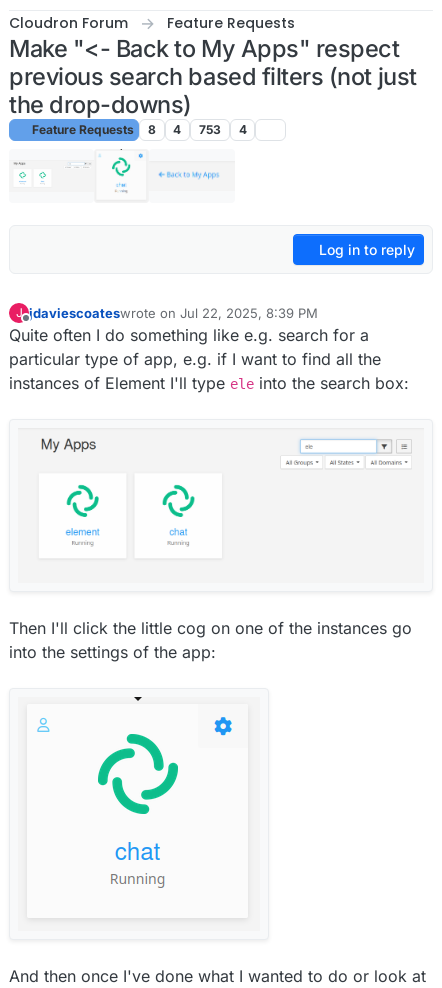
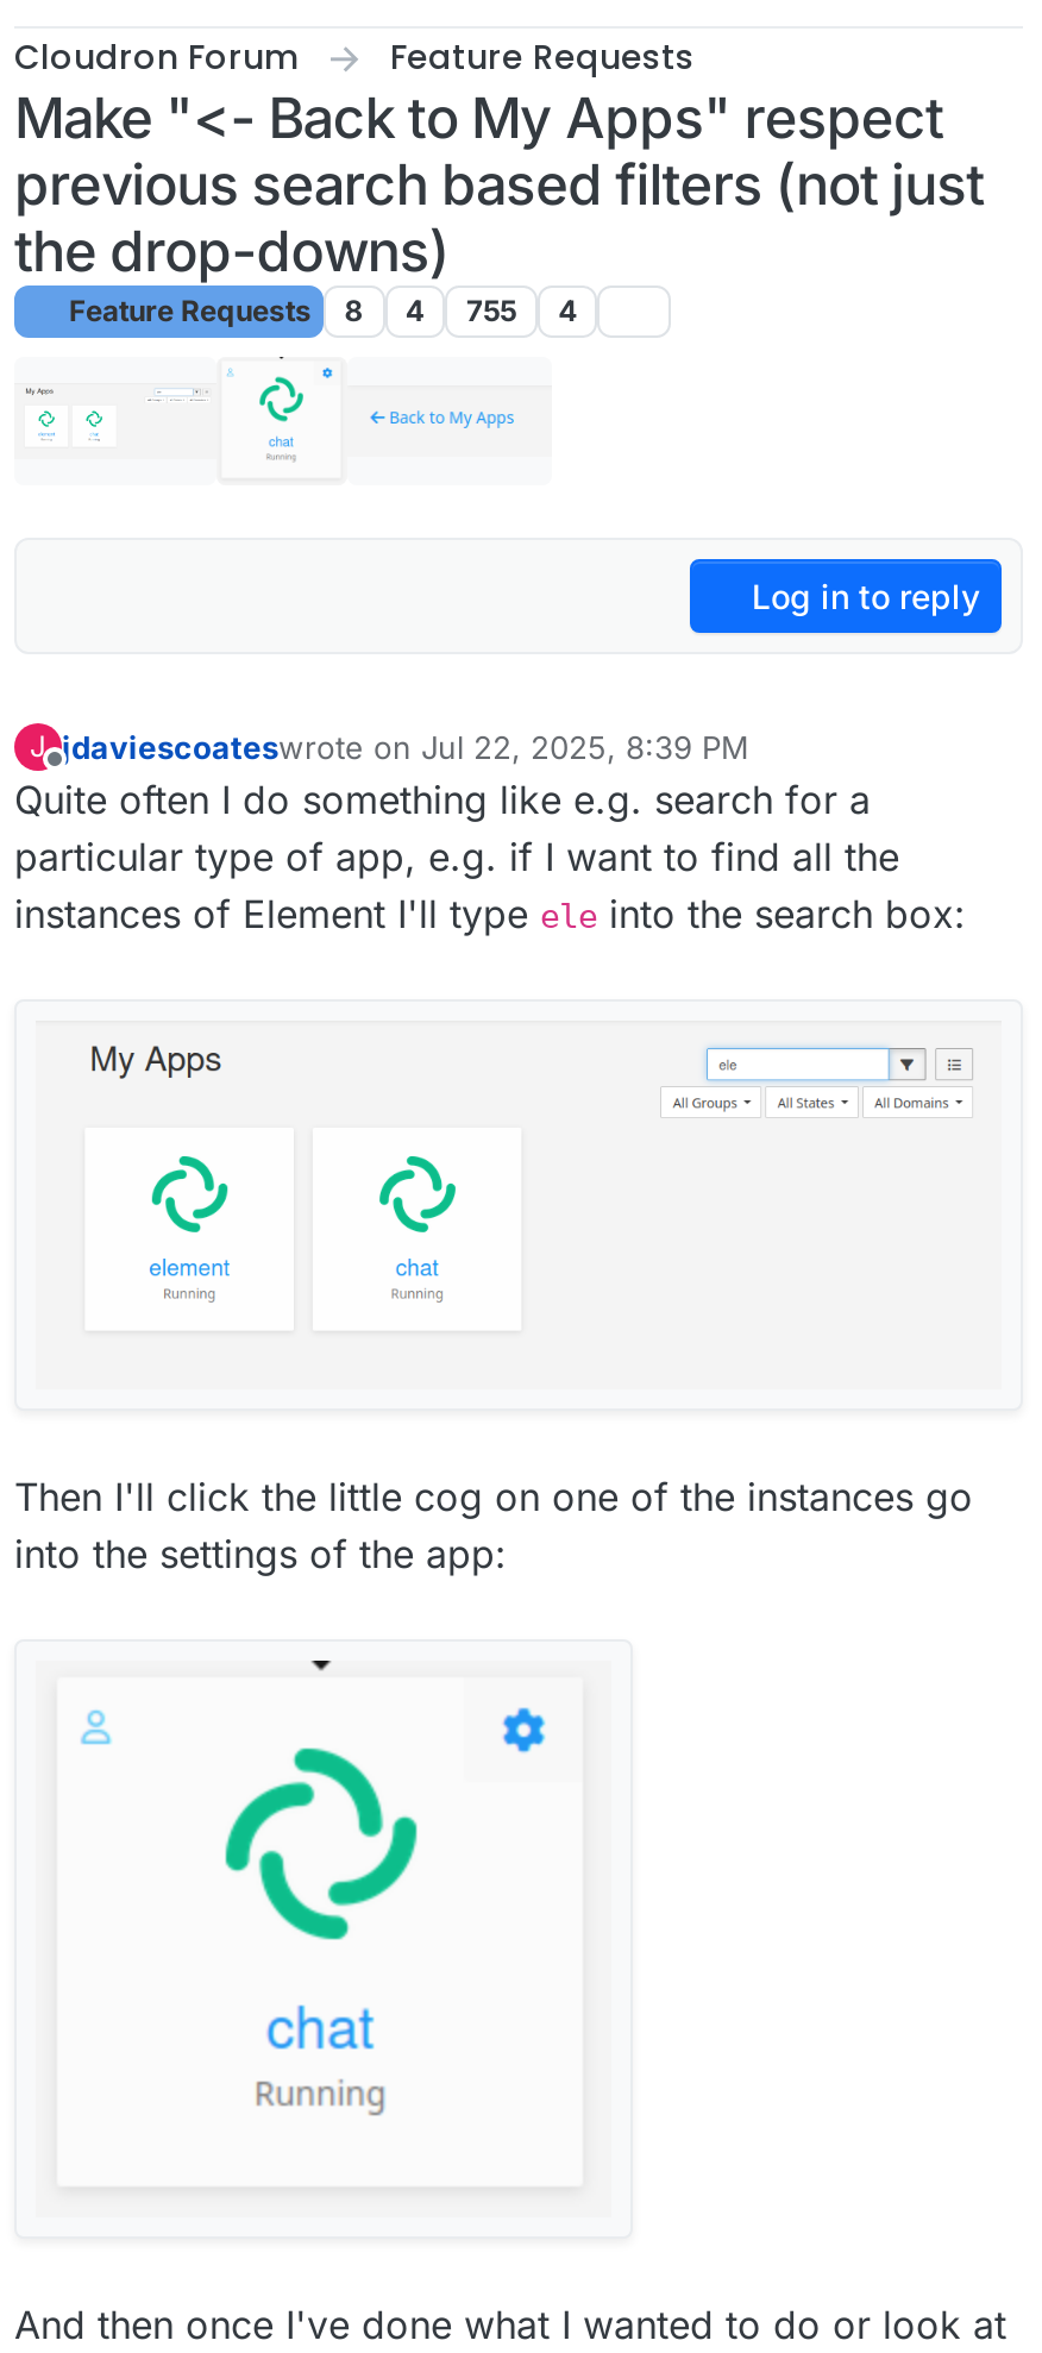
- Feature Requests 8 4 753 4
+ Feature Requests 8 4 755 4
